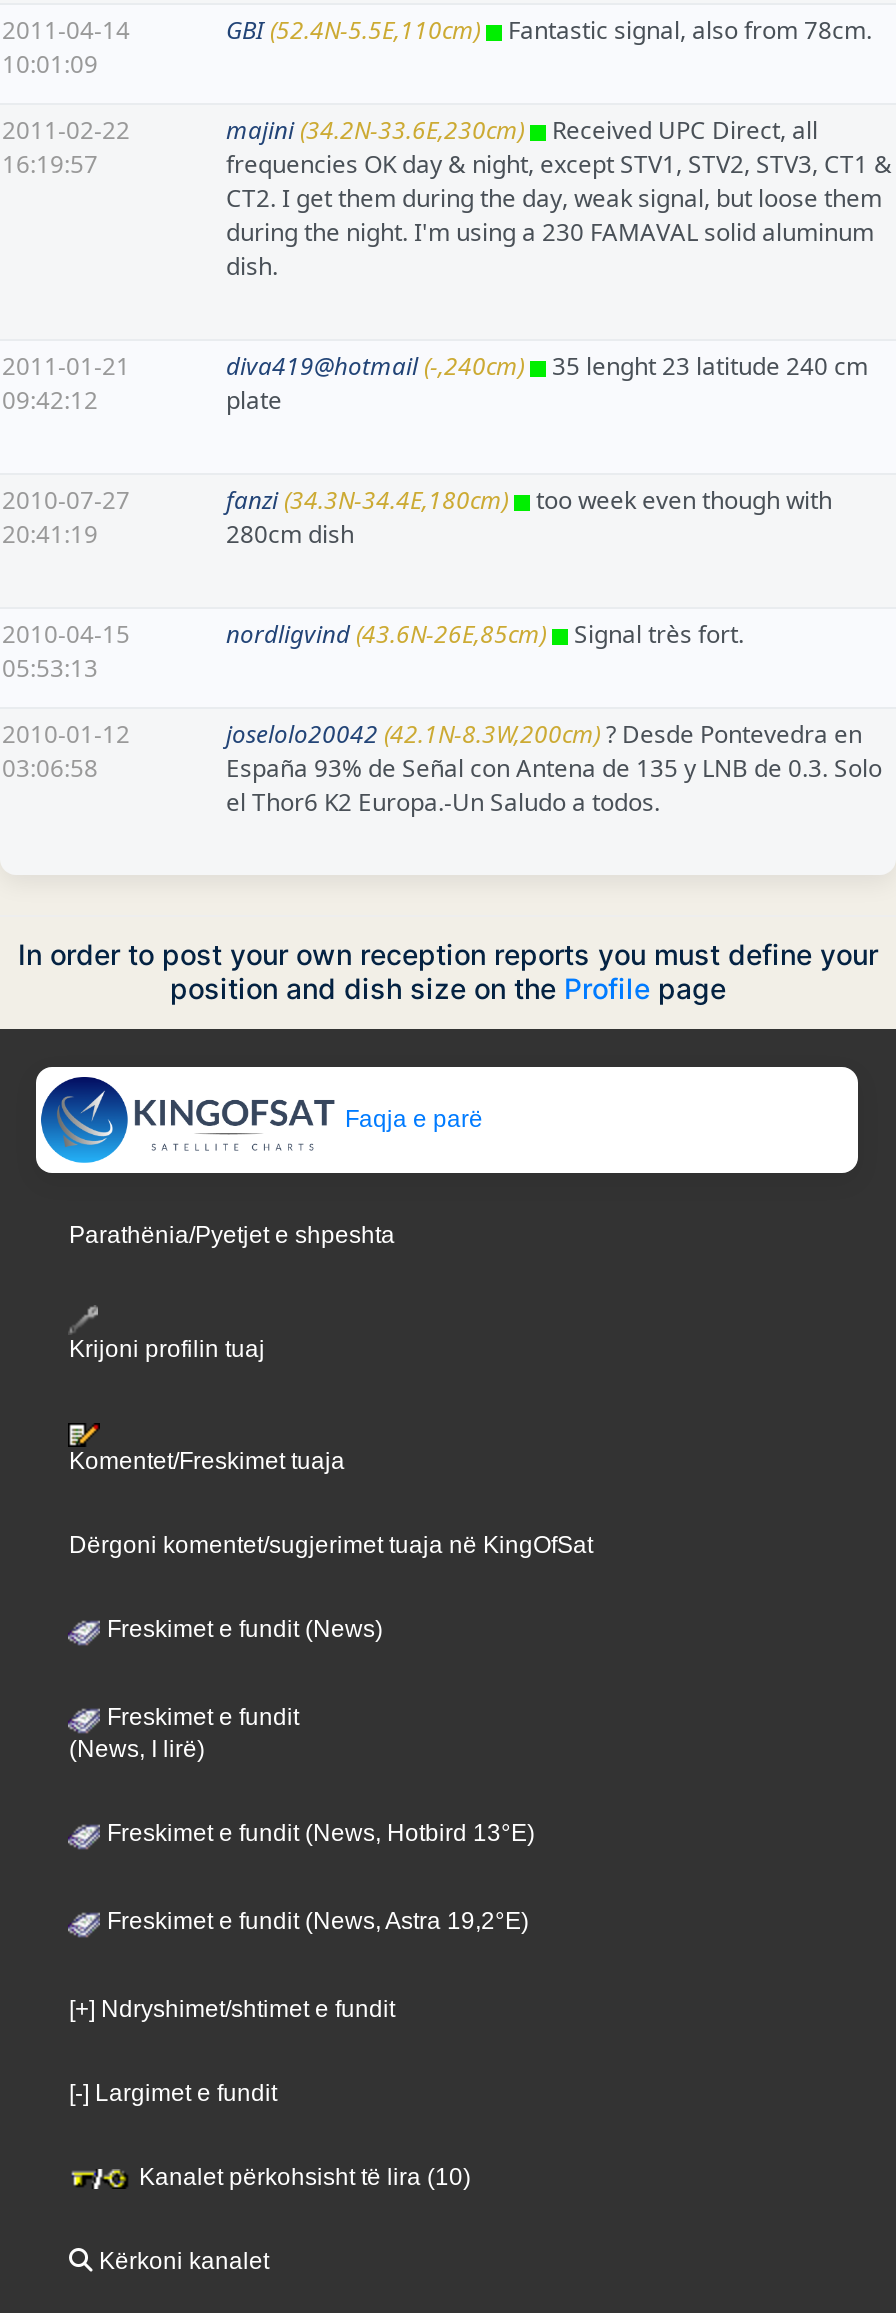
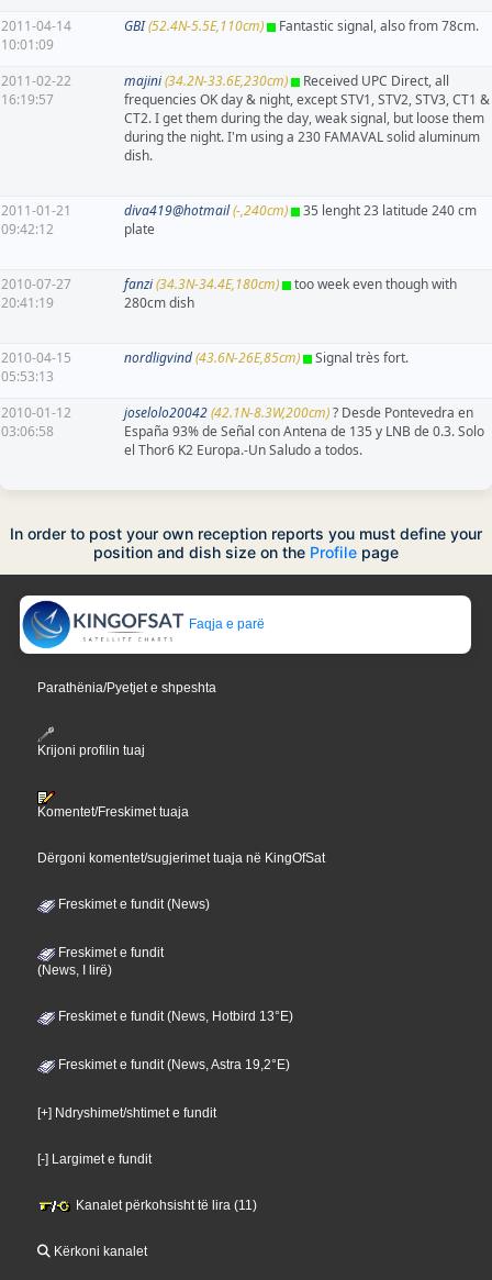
- Kanalet përkohsisht të lira (10)
+ Kanalet përkohsisht të lira (11)
